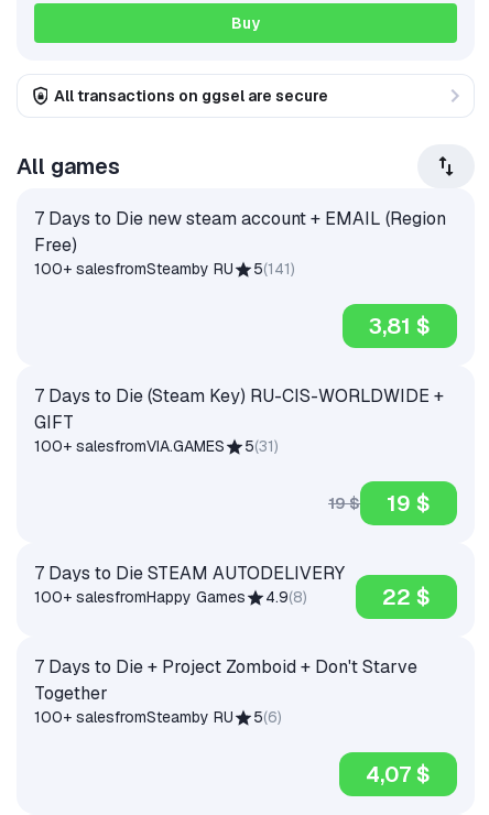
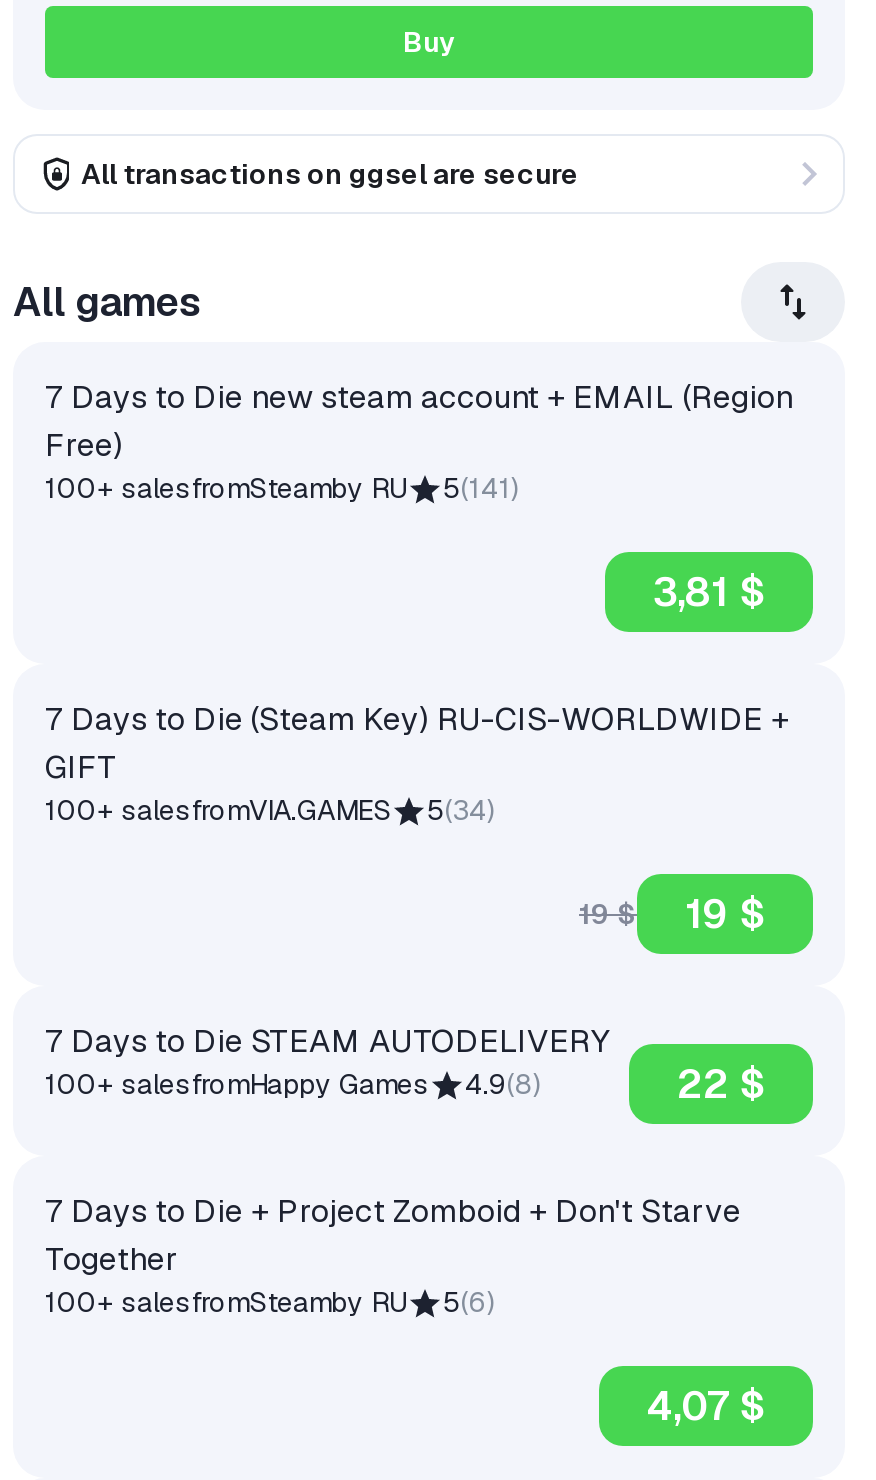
- 100+ salesfromVIA.GAMES 5(31)
+ 100+ salesfromVIA.GAMES 5(34)
